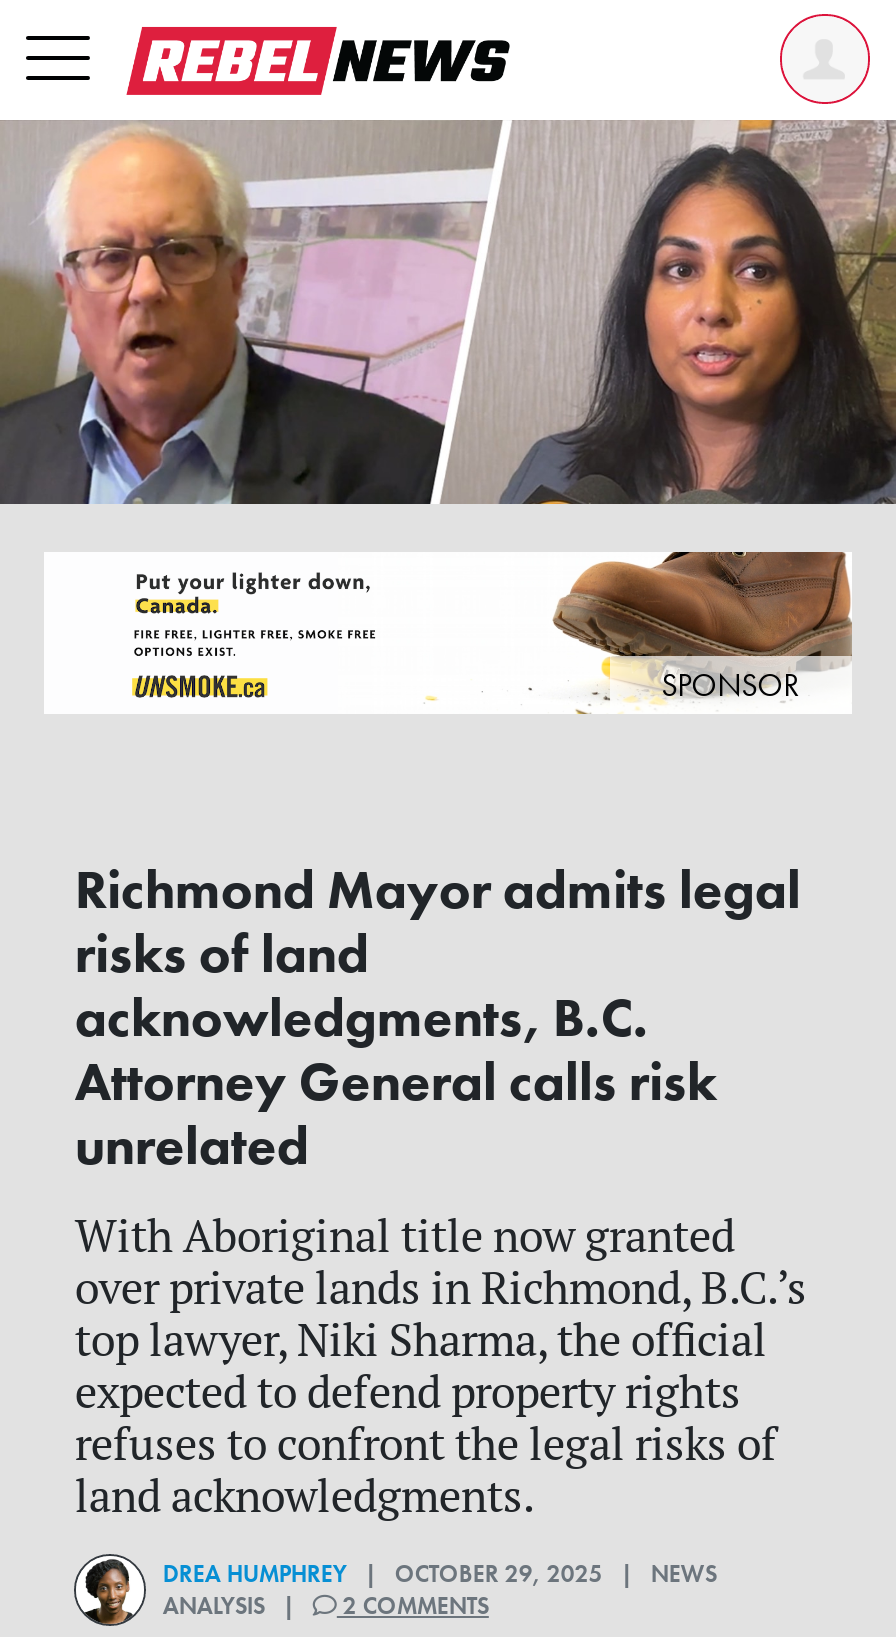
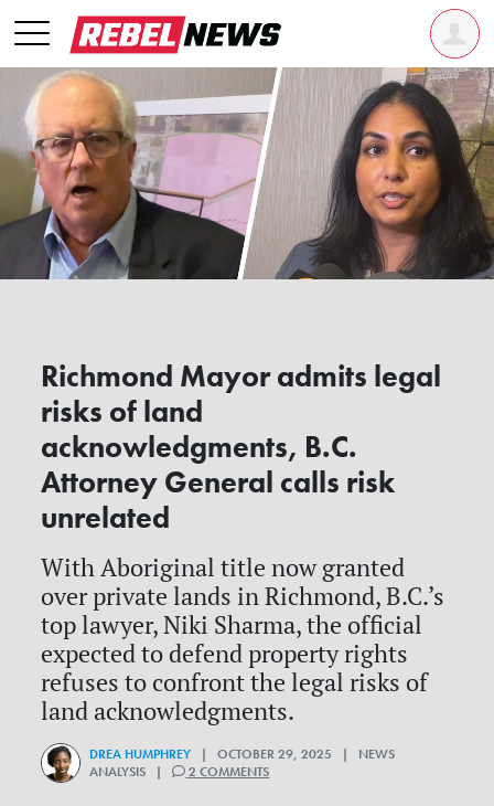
- [image]
- SPONSOR
